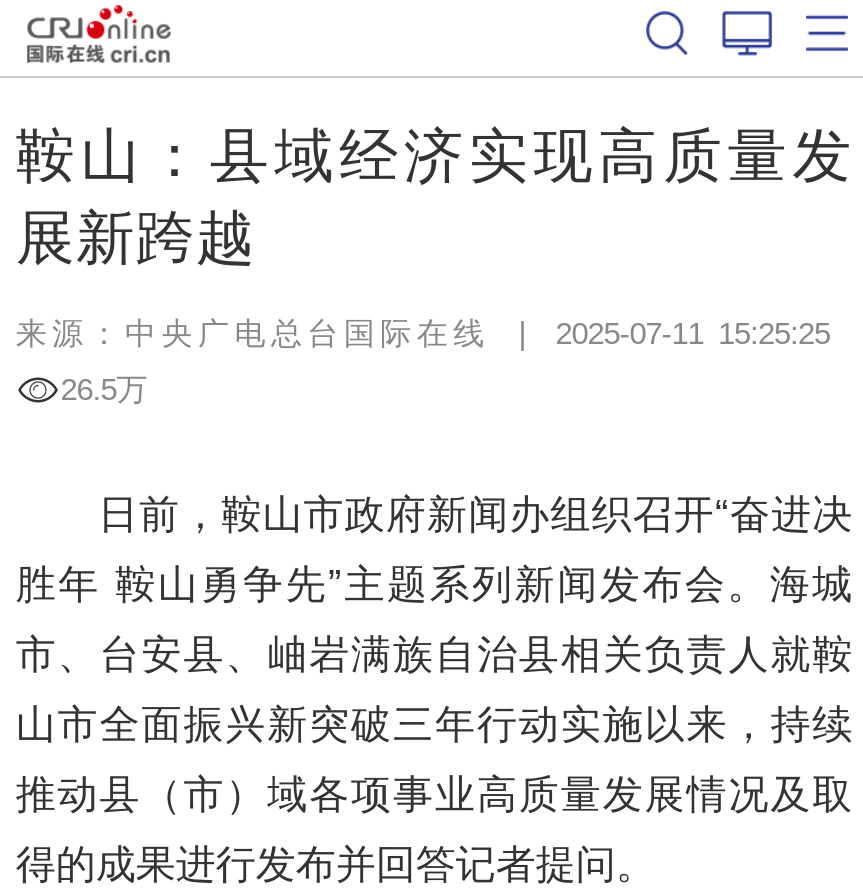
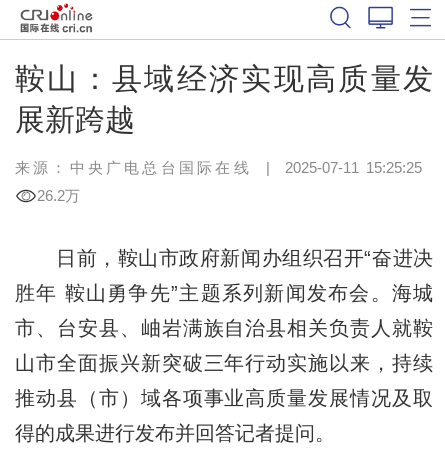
- 26.5万
+ 26.2万
